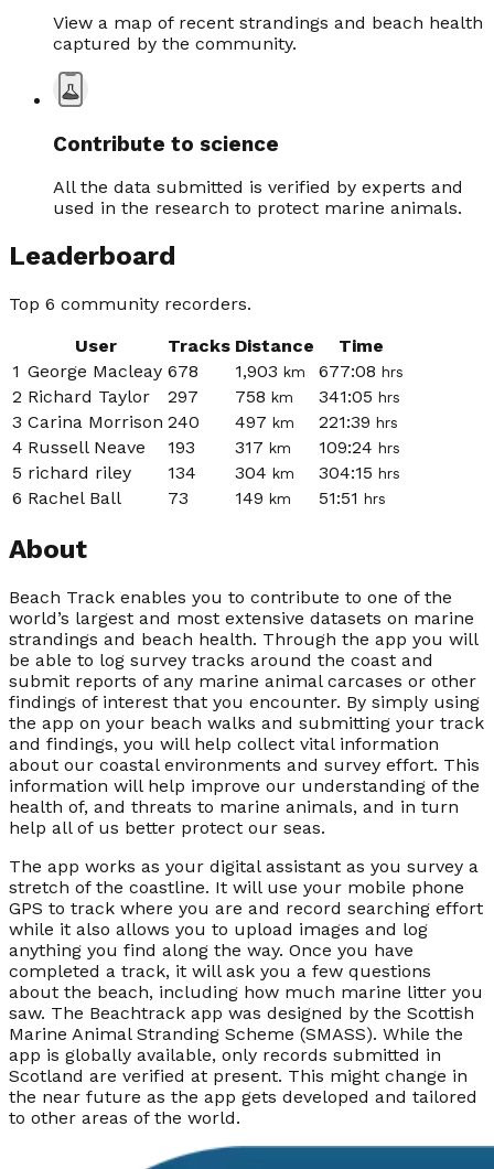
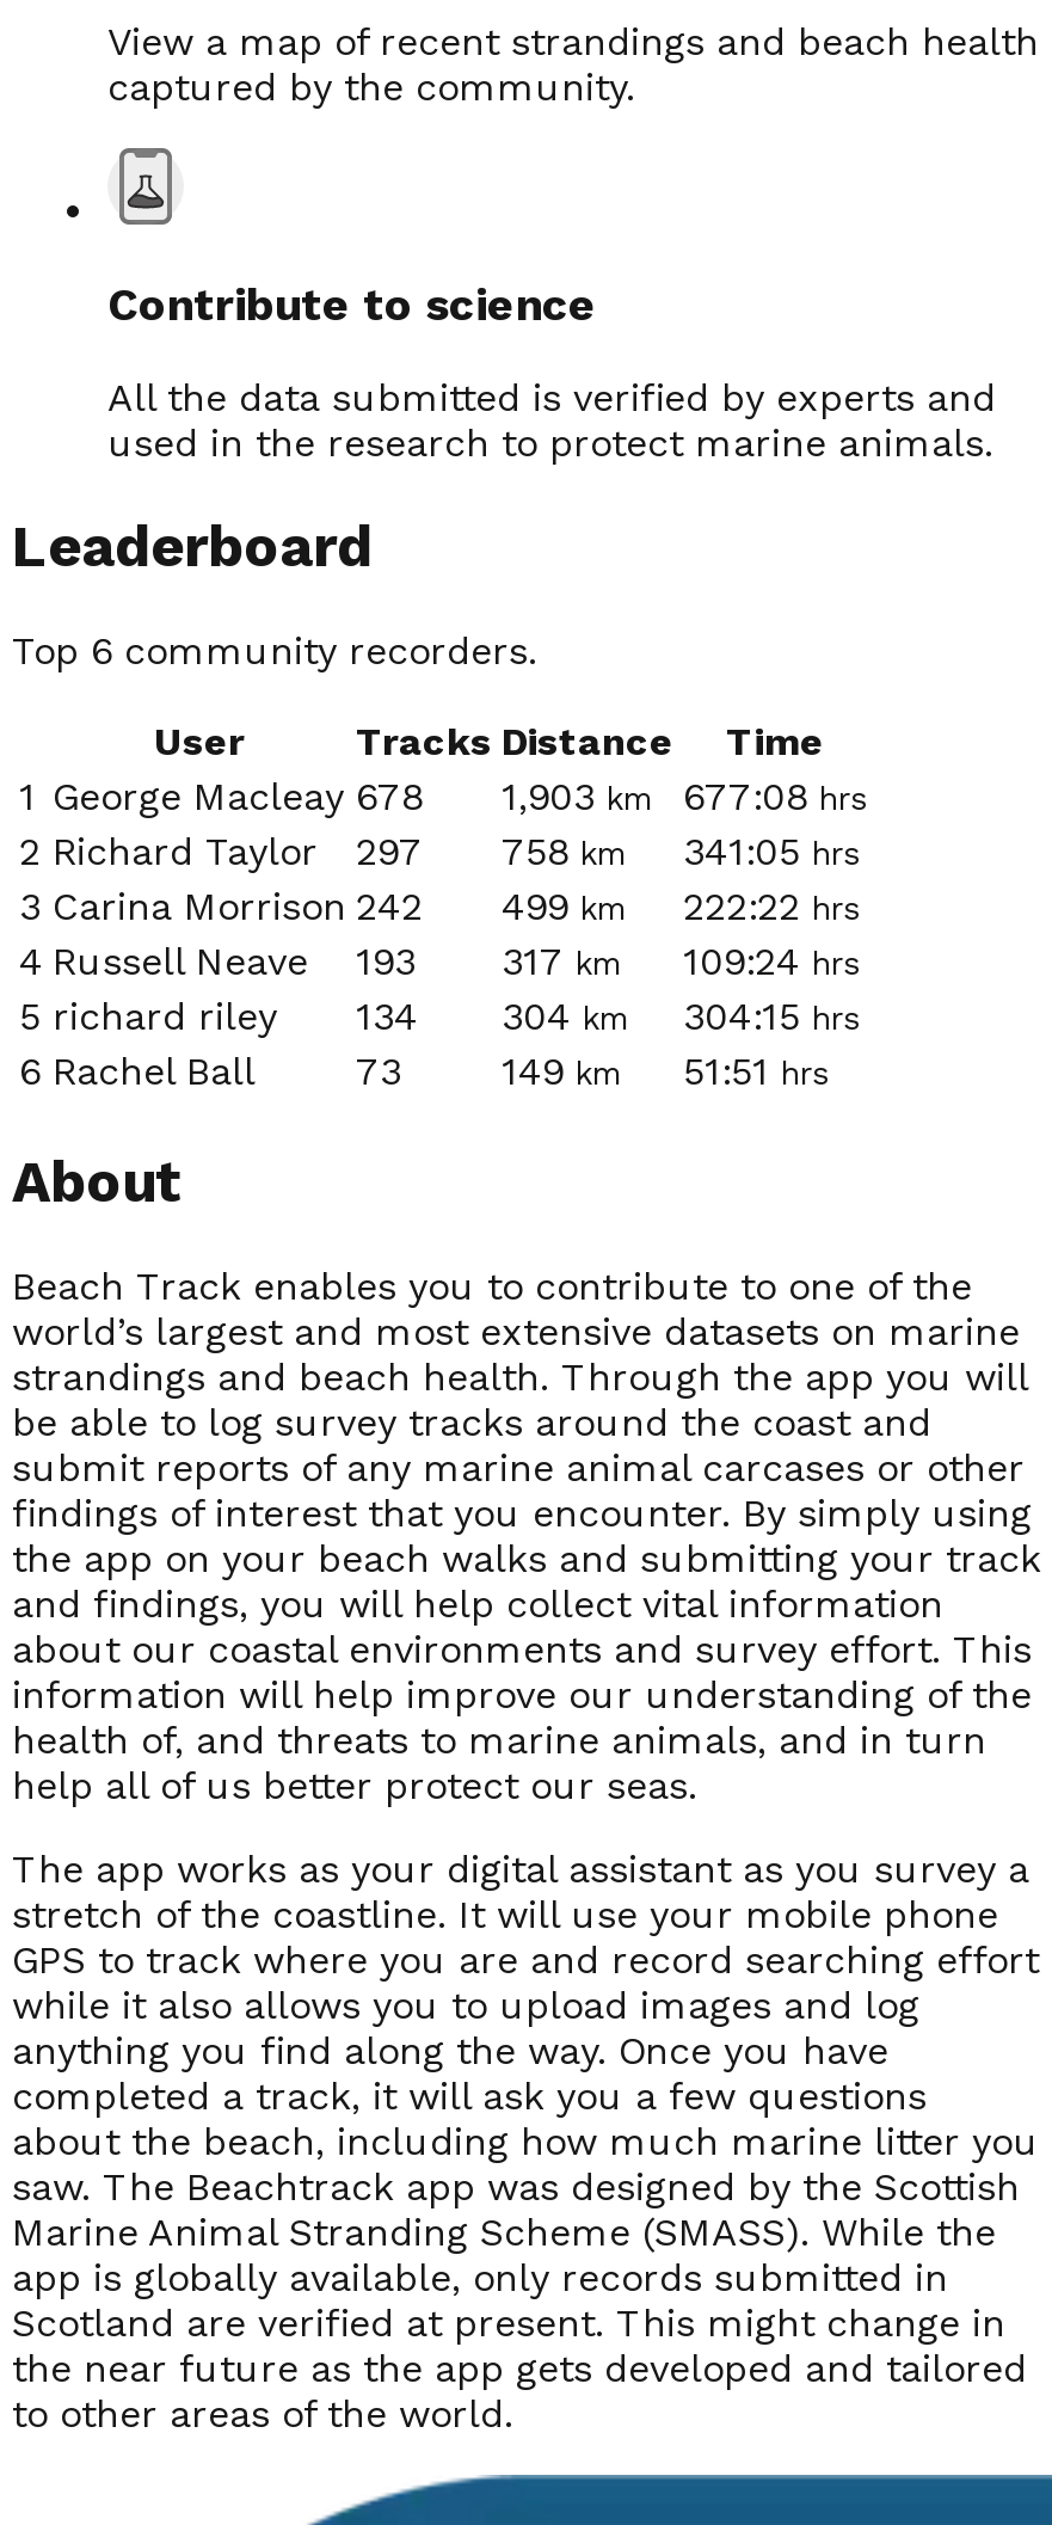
- 3 Carina Morrison 240
+ 3 Carina Morrison 242

- 497 km
+ 499 km

- 221:39 hrs
+ 222:22 hrs
